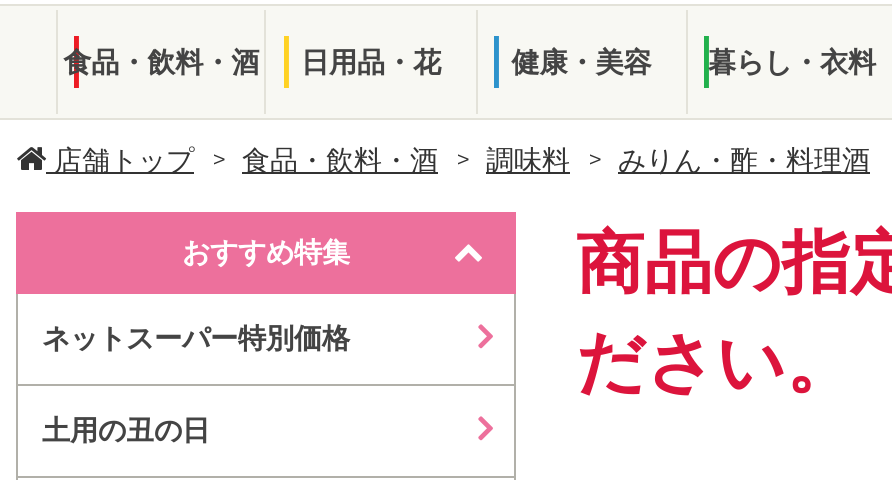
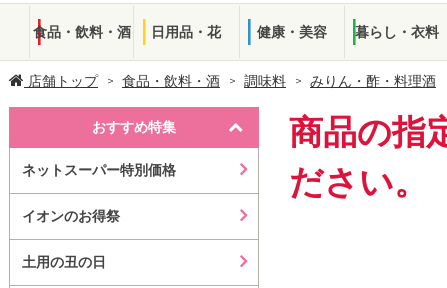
+ イオンのお得祭
